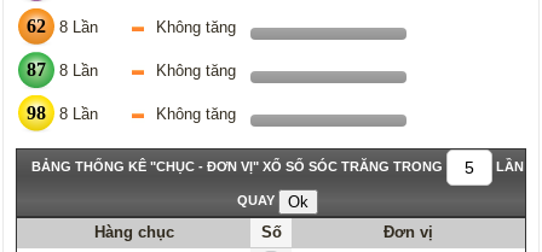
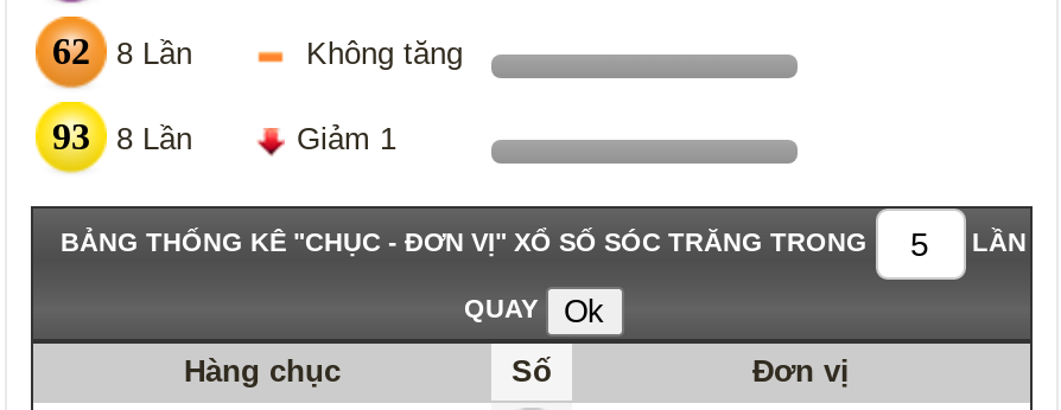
- 87 8 Lần
+ 93 8 Lần

- Không tăng
- 98
- 8 Lần
- Không tăng
+ Giảm 1
